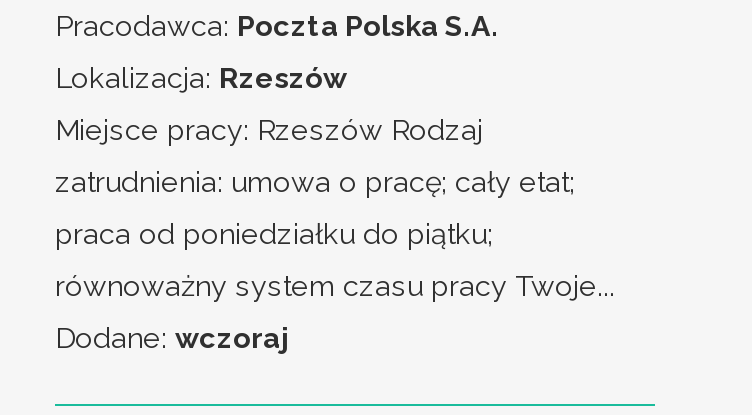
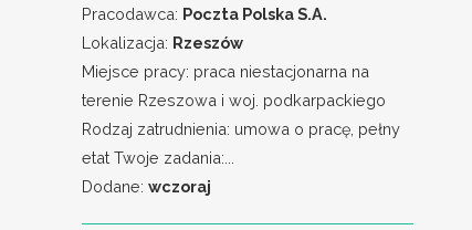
- Miejsce pracy: Rzeszów Rodzaj
+ Miejsce pracy: praca niestacjonarna na

- zatrudnienia: umowa o pracę; cały etat;
+ terenie Rzeszowa i woj. podkarpackiego

- praca od poniedziałku do piątku;
+ Rodzaj zatrudnienia: umowa o pracę, pełny

- równoważny system czasu pracy Twoje...
+ etat Twoje zadania:...
